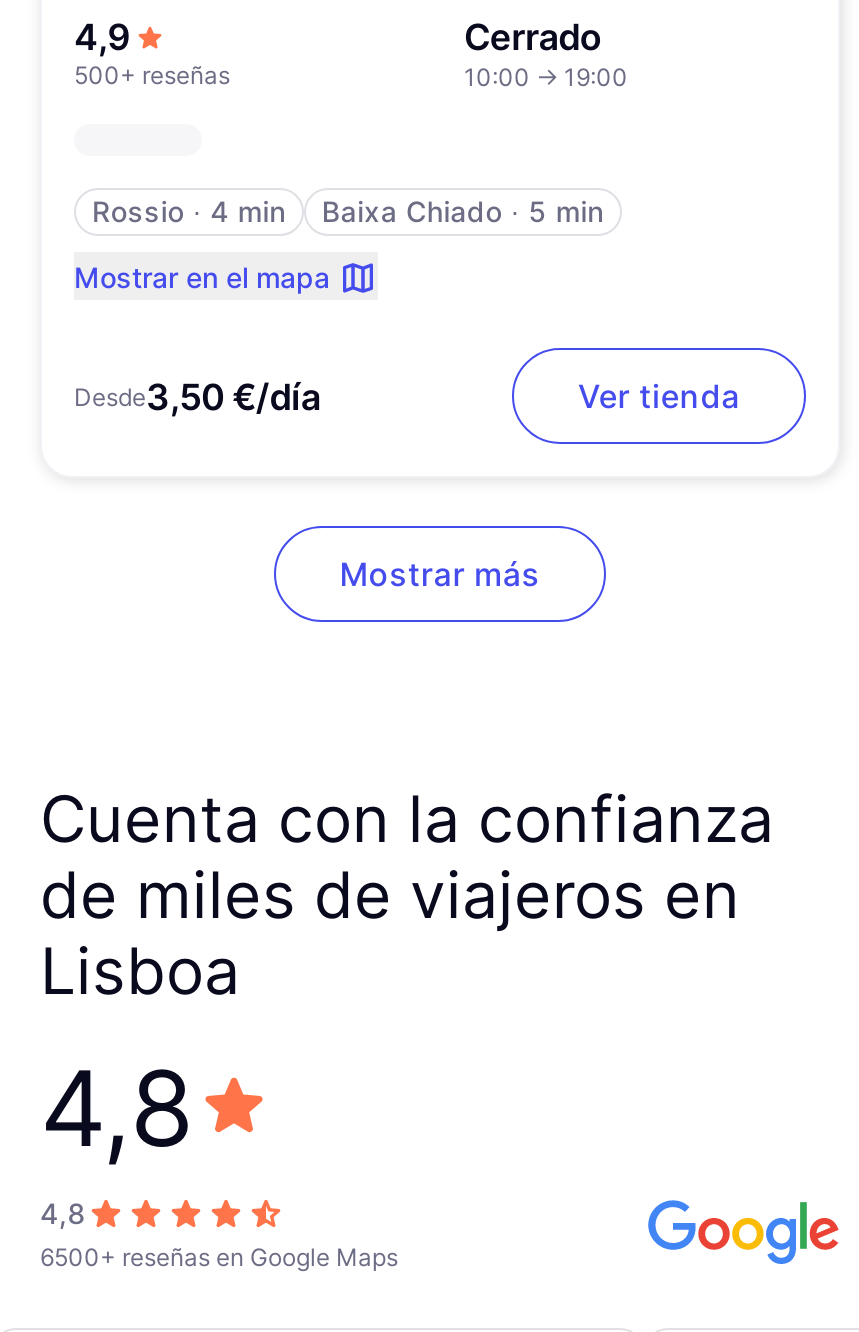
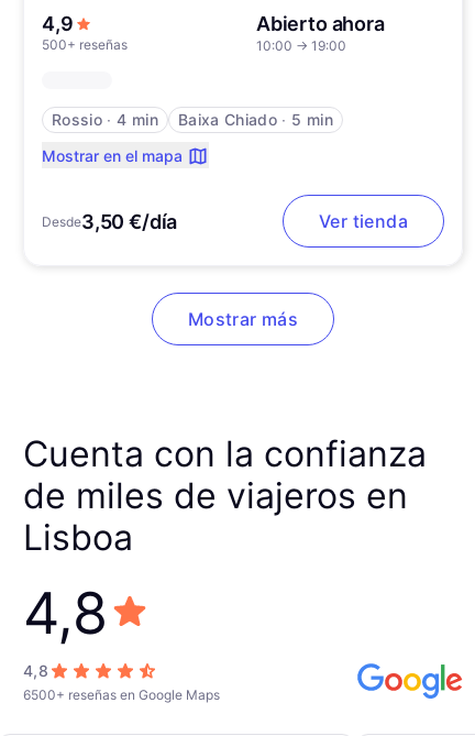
- Cerrado
+ Abierto ahora
